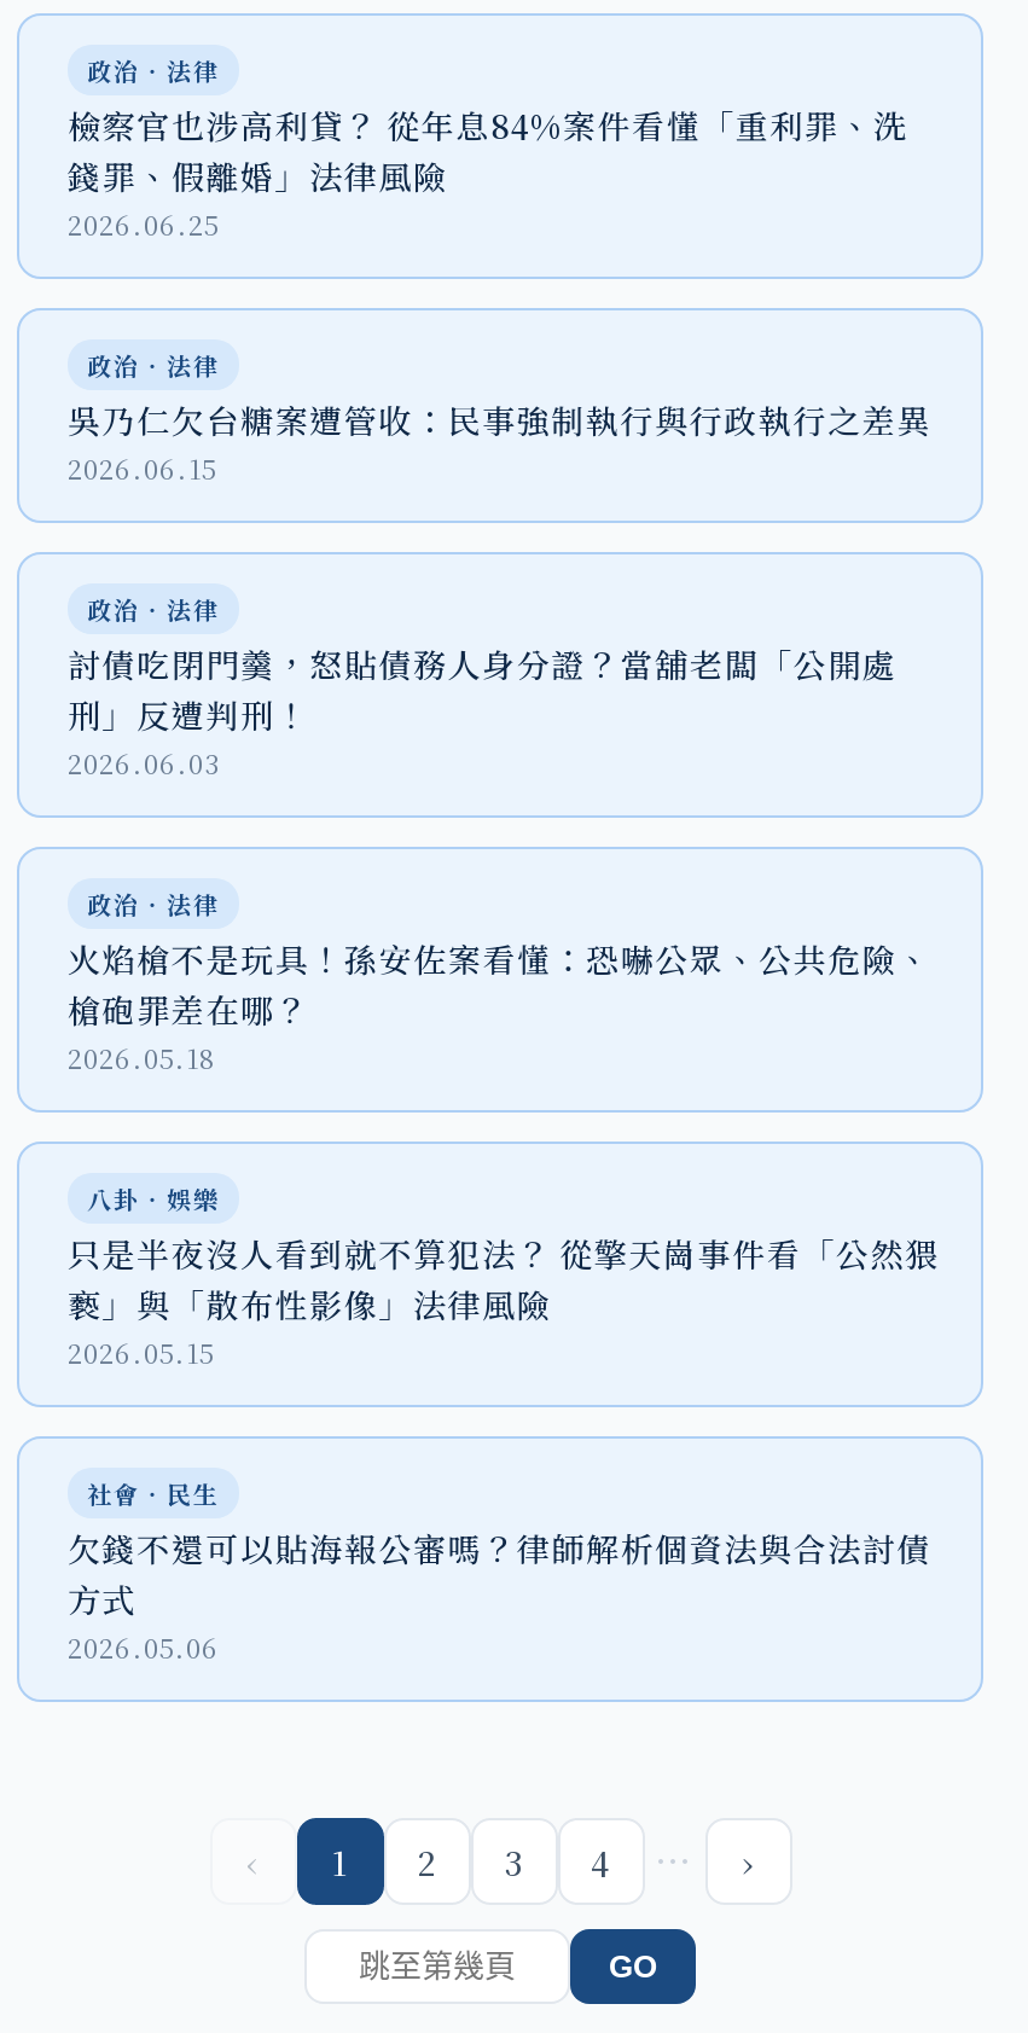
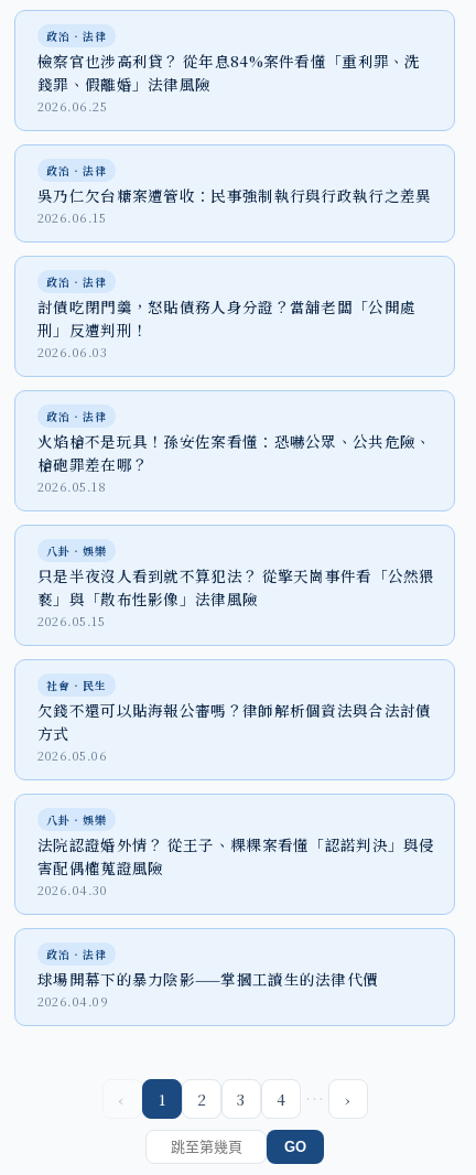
+ 八卦‧娛樂
+ 法院認證婚外情？ 從王子、粿粿案看懂「認諾判決」與侵
+ 害配偶權蒐證風險
+ 2026.04.30

+ 政治‧法律
+ 球場開幕下的暴力陰影——掌摑工讀生的法律代價
+ 2026.04.09
